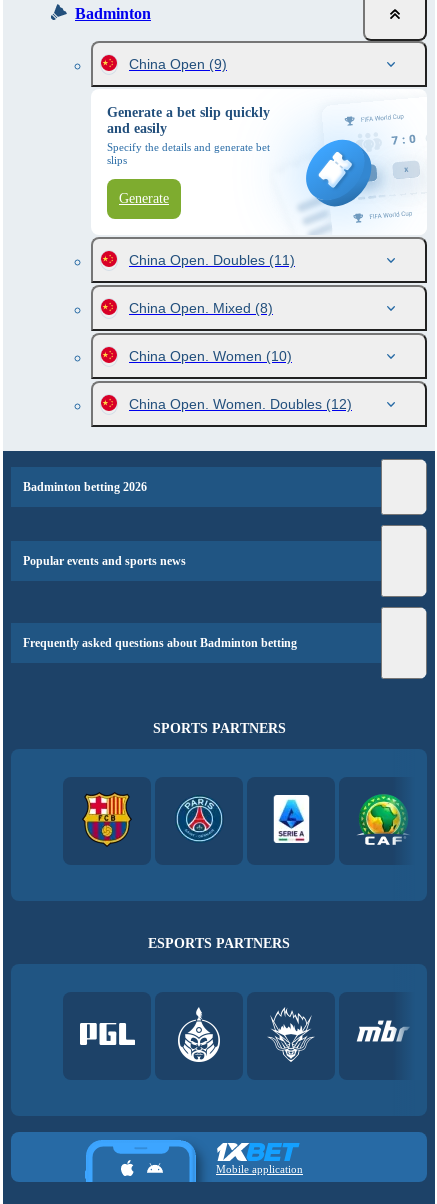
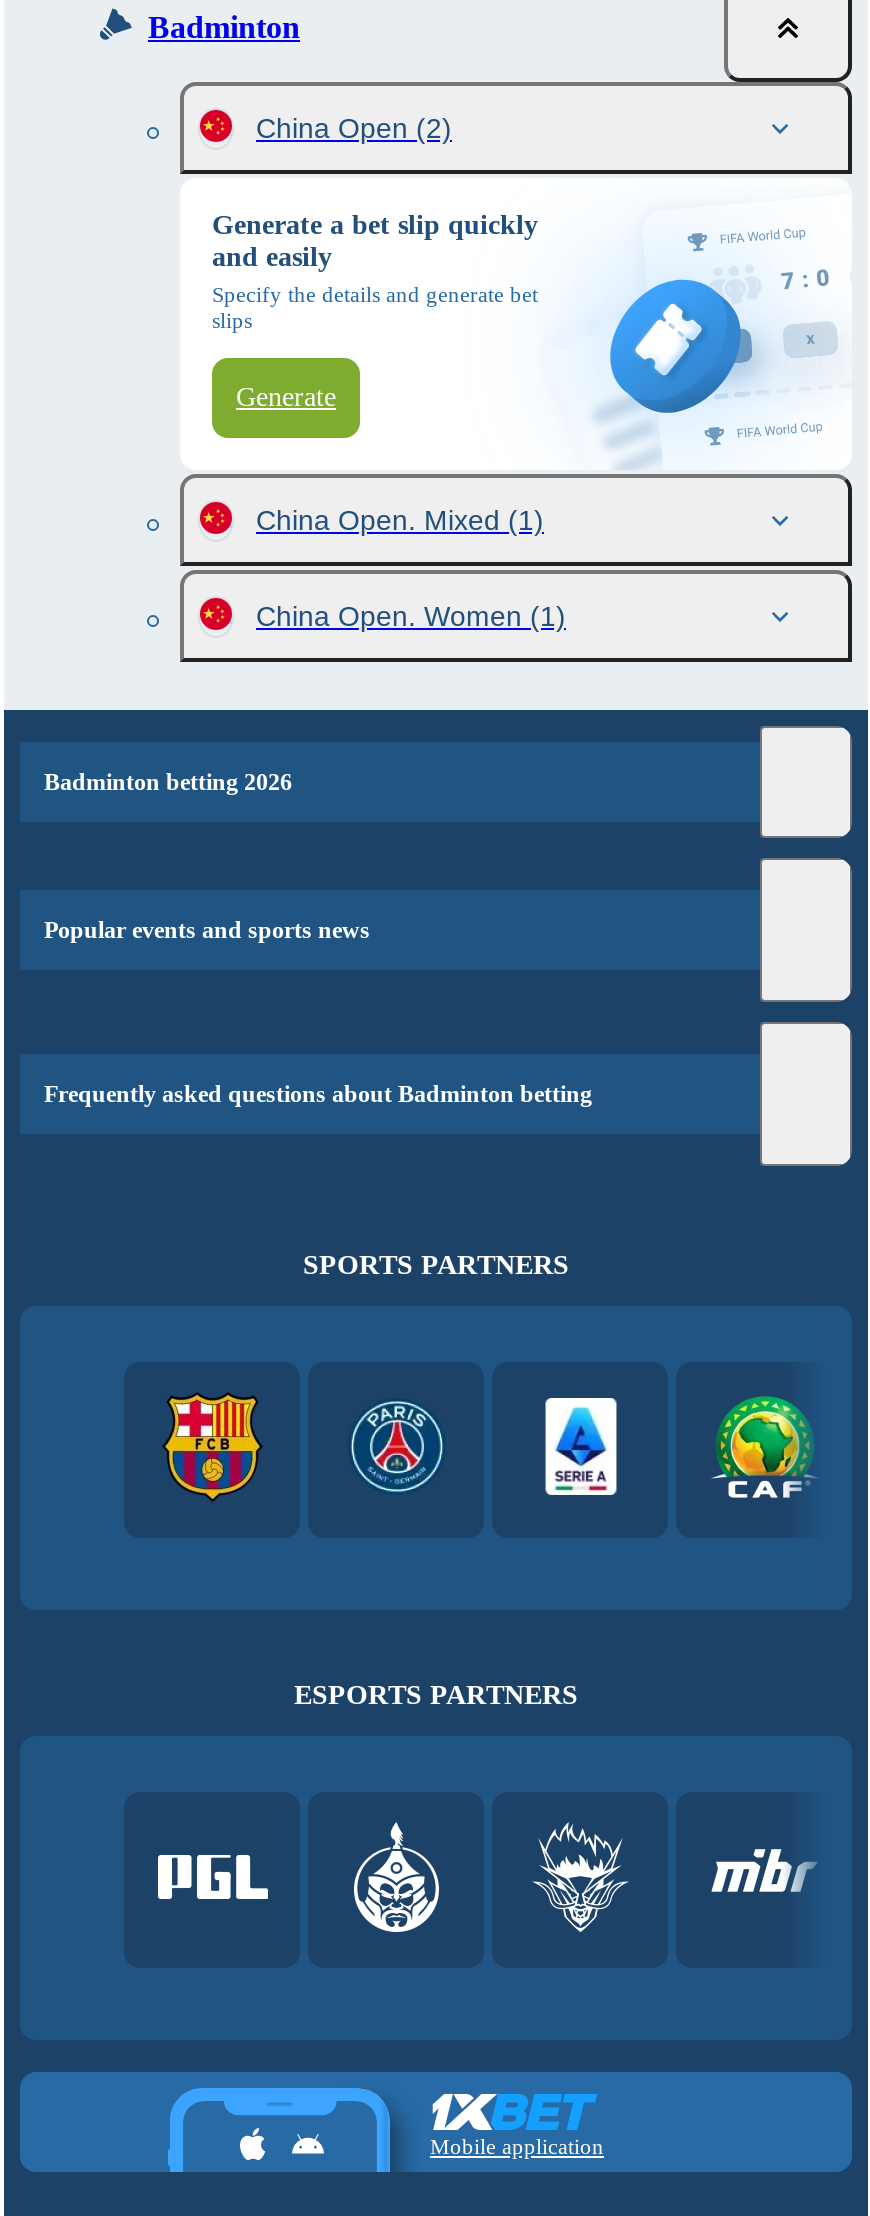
- China Open (9)
+ China Open (2)

- China Open. Doubles (11)
- China Open. Mixed (8)
- China Open. Women (10)
- China Open. Women. Doubles (12)
+ China Open. Mixed (1)
+ China Open. Women (1)
